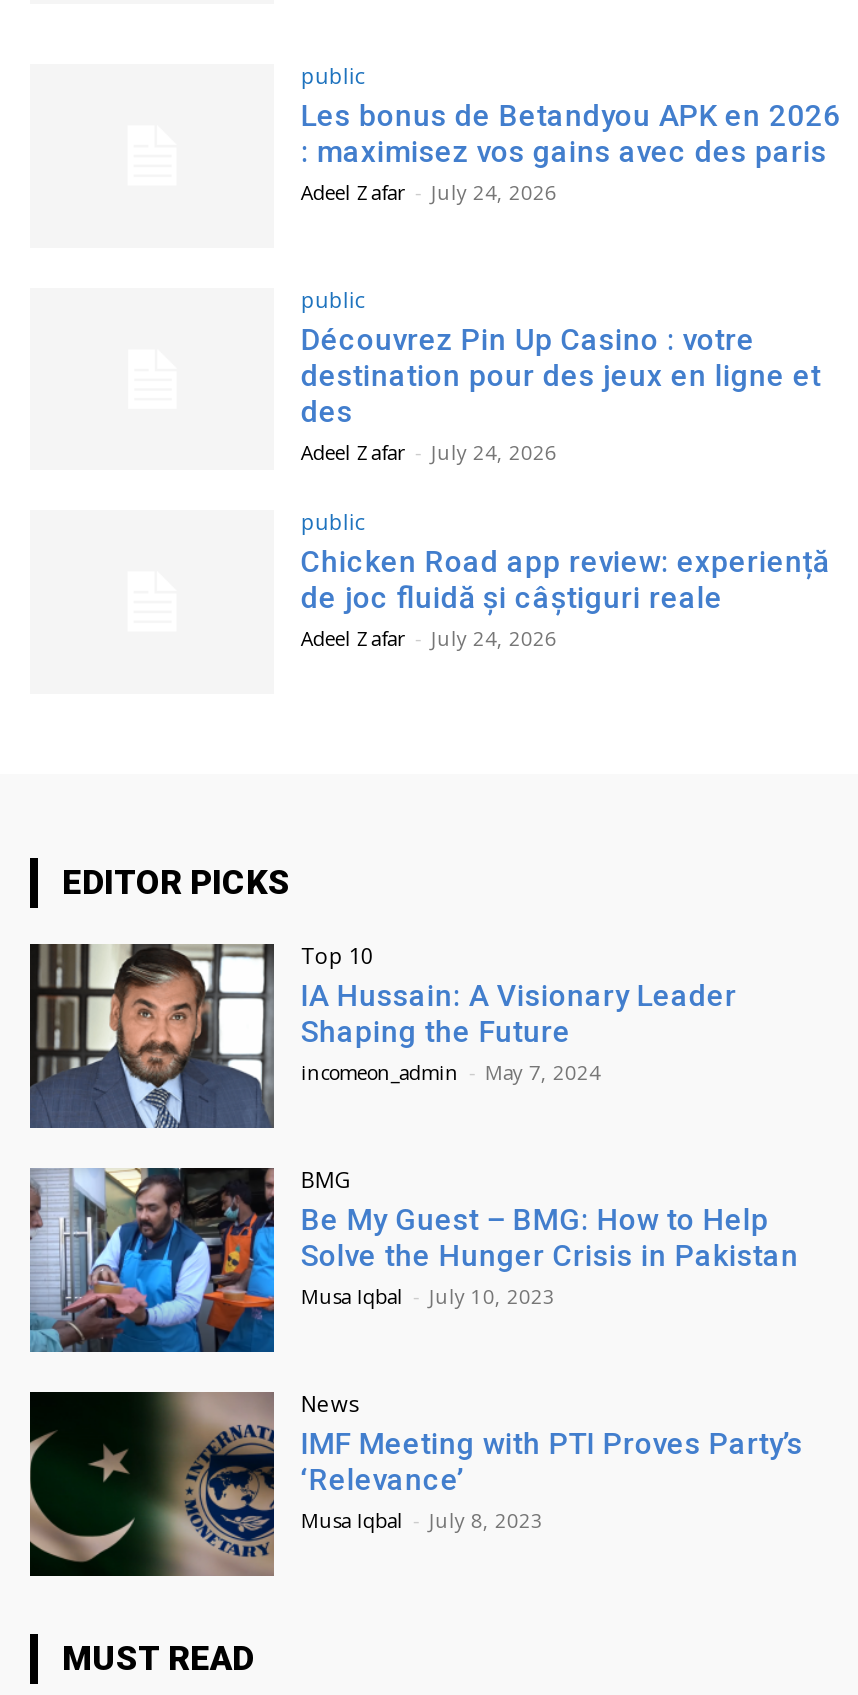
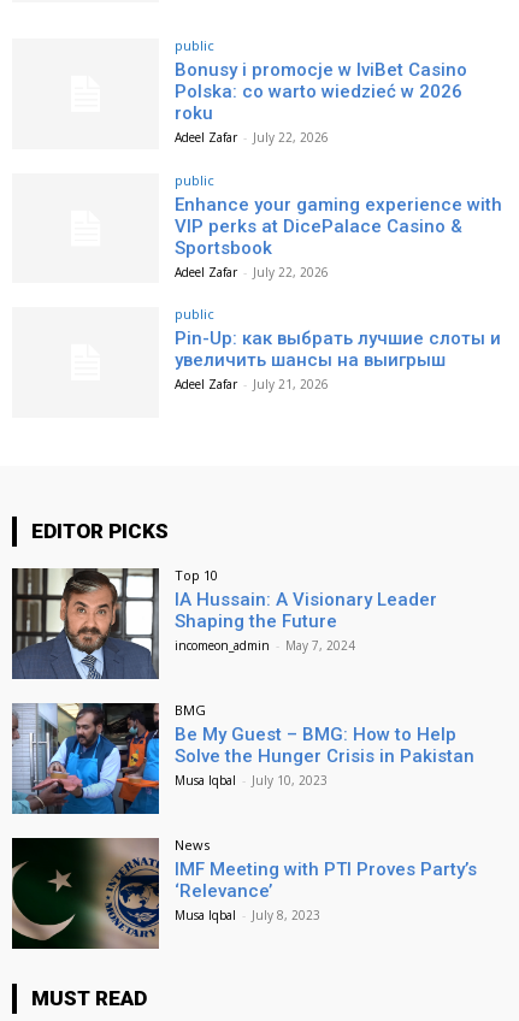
- Les bonus de Betandyou APK en 2026
- : maximisez vos gains avec des paris
- Adeel Zafar - July 24, 2026
+ Bonusy i promocje w IviBet Casino
+ Polska: co warto wiedzieć w 2026
+ roku
+ Adeel Zafar - July 22, 2026

- Découvrez Pin Up Casino : votre
- destination pour des jeux en ligne et
- des
- Adeel Zafar - July 24, 2026
+ Enhance your gaming experience with
+ VIP perks at DicePalace Casino &
+ Sportsbook
+ Adeel Zafar - July 22, 2026

- Chicken Road app review: experiență
- de joc fluidă și câștiguri reale
- Adeel Zafar - July 24, 2026
+ Pin-Up: как выбрать лучшие слоты и
+ увеличить шансы на выигрыш
+ Adeel Zafar - July 21, 2026
